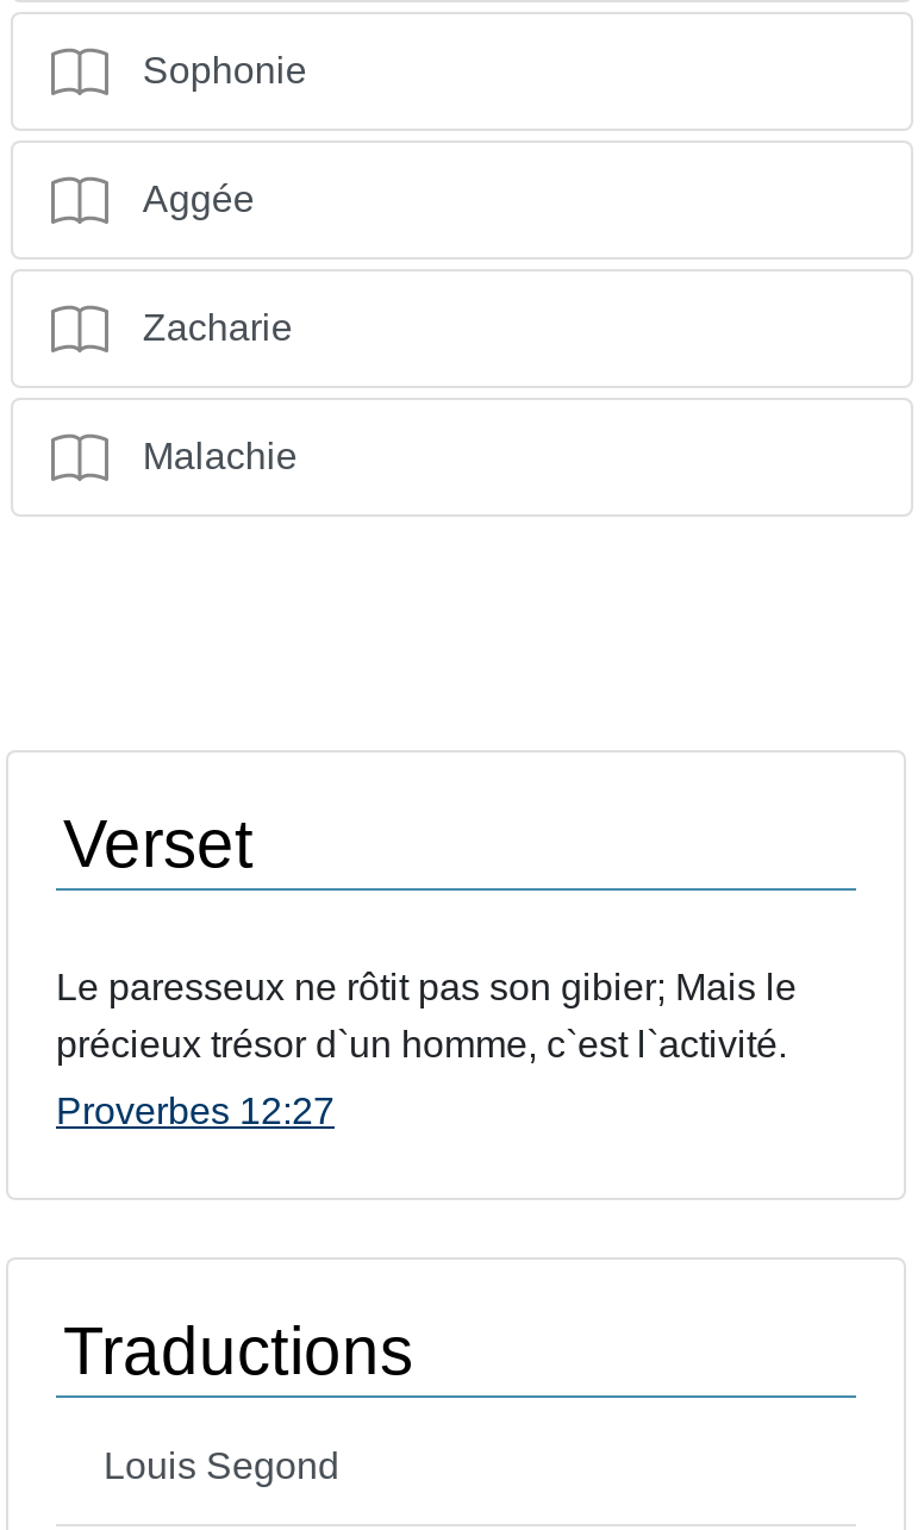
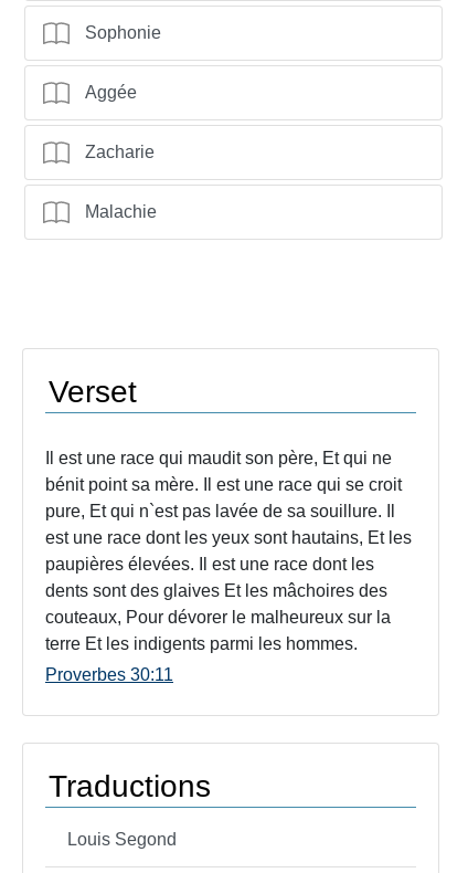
- Le paresseux ne rôtit pas son gibier; Mais le
- précieux trésor d`un homme, c`est l`activité.
+ Il est une race qui maudit son père, Et qui ne
+ bénit point sa mère. Il est une race qui se croit
+ pure, Et qui n`est pas lavée de sa souillure. Il
+ est une race dont les yeux sont hautains, Et les
+ paupières élevées. Il est une race dont les
+ dents sont des glaives Et les mâchoires des
+ couteaux, Pour dévorer le malheureux sur la
+ terre Et les indigents parmi les hommes.

- Proverbes 12:27
+ Proverbes 30:11
